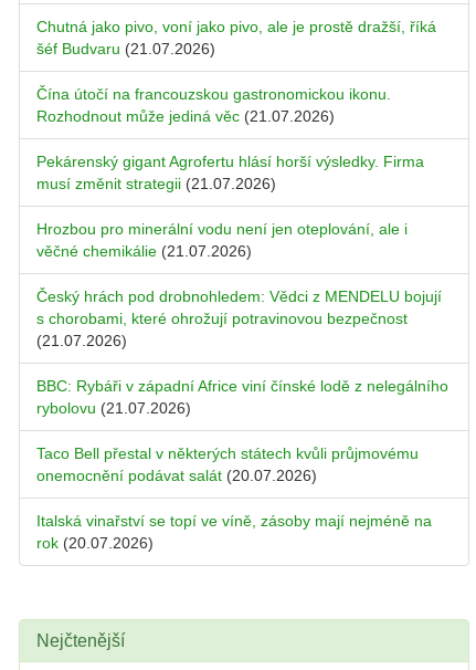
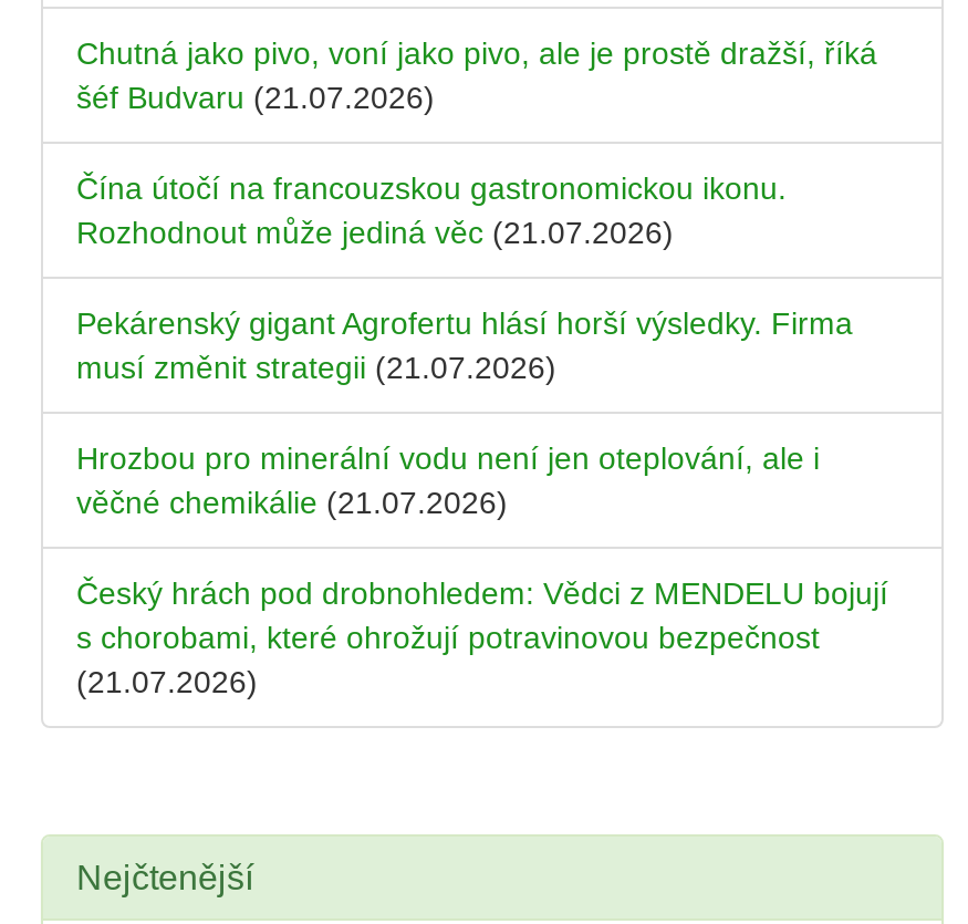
- BBC: Rybáři v západní Africe viní čínské lodě z nelegálního
- rybolovu (21.07.2026)
- Taco Bell přestal v některých státech kvůli průjmovému
- onemocnění podávat salát (20.07.2026)
- Italská vinařství se topí ve víně, zásoby mají nejméně na
- rok (20.07.2026)
